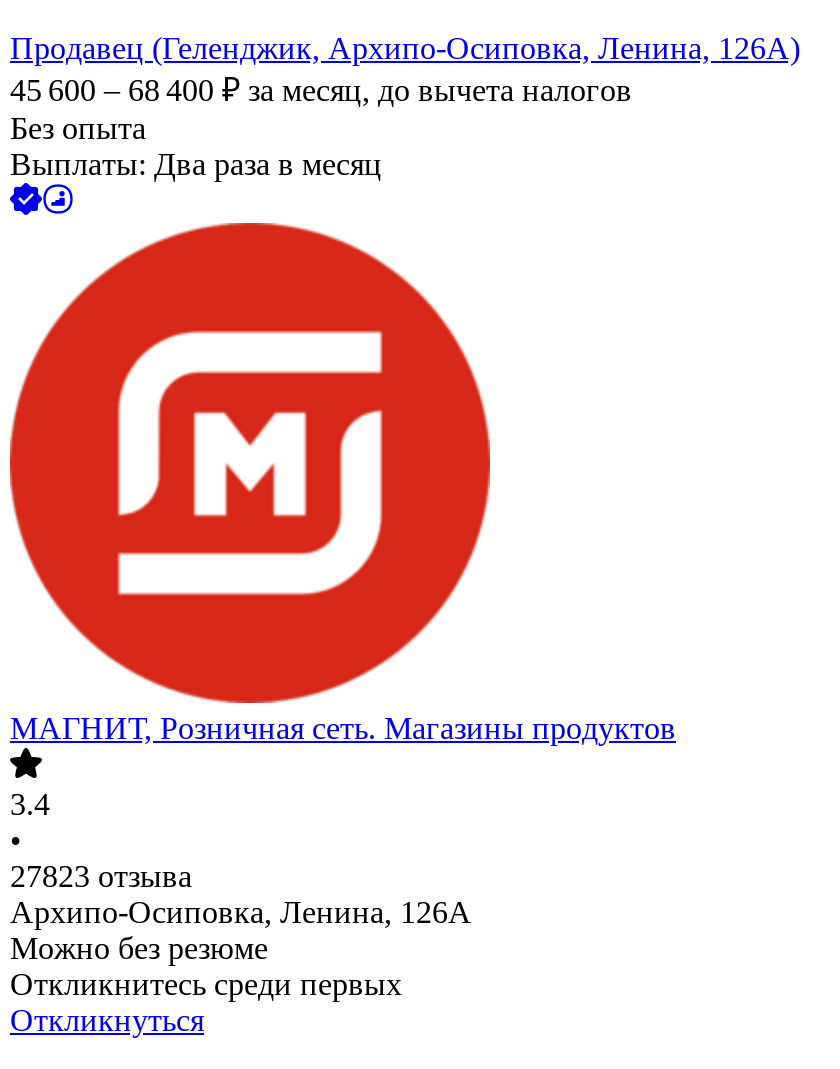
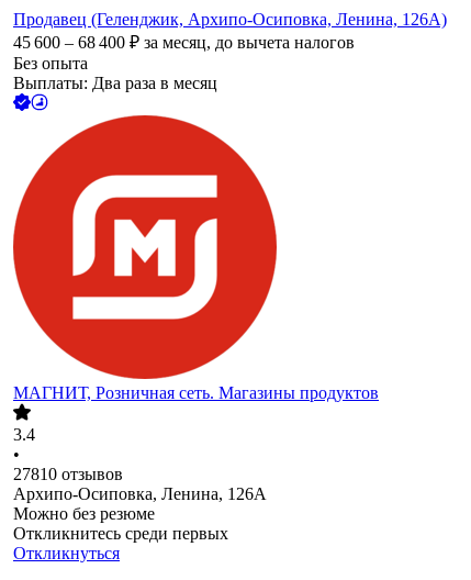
- 27823 отзыва
+ 27810 отзывов
